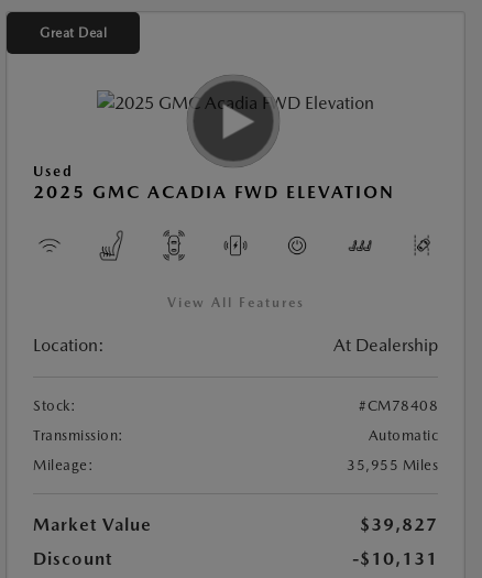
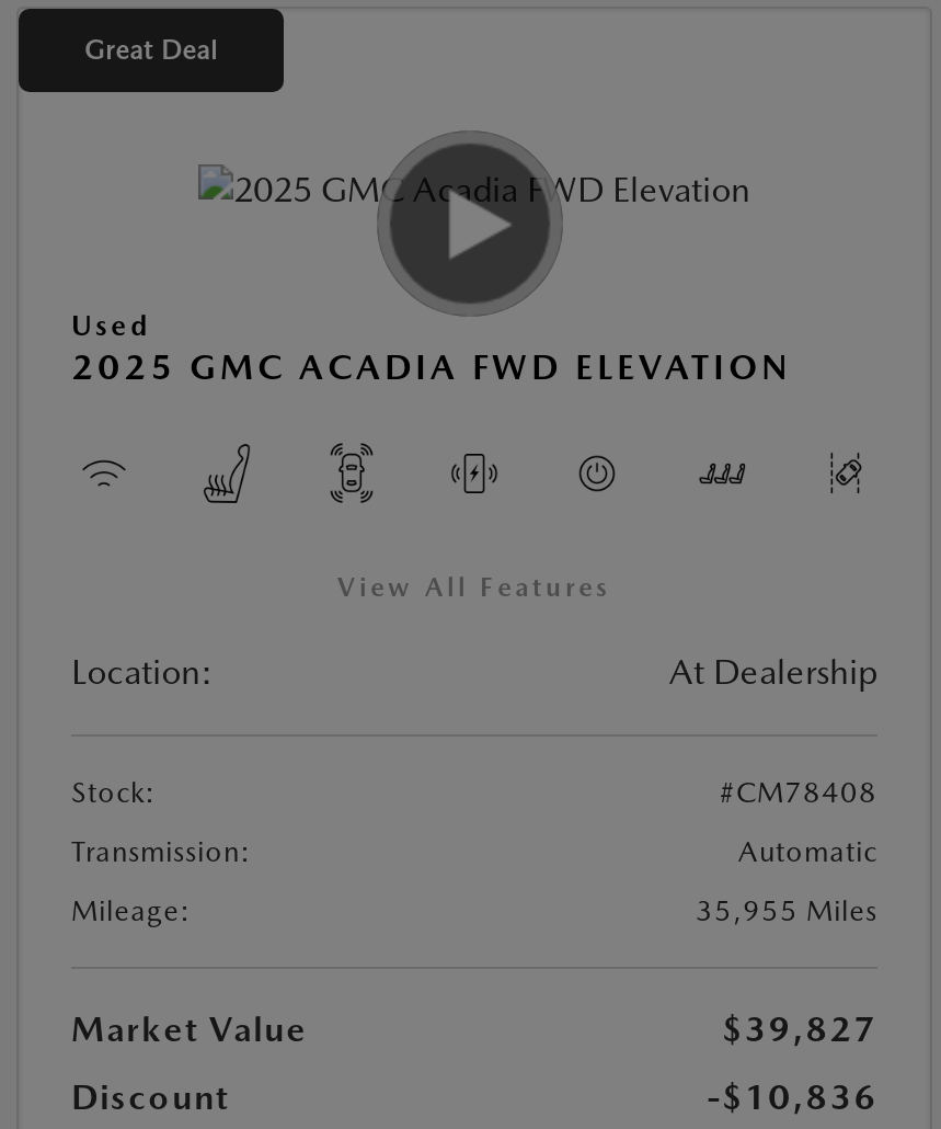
- -$10,131
+ -$10,836
